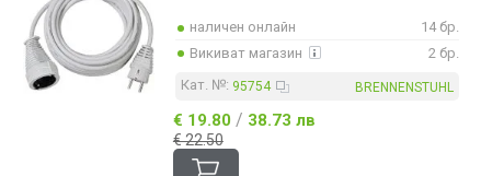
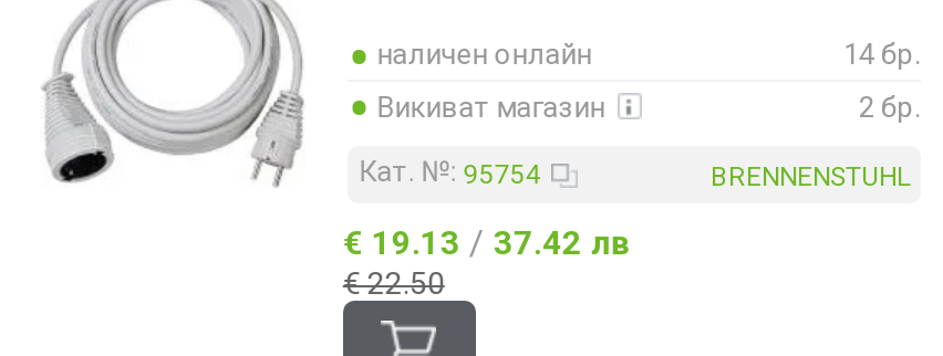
- € 19.80 / 38.73 лв
+ € 19.13 / 37.42 лв
